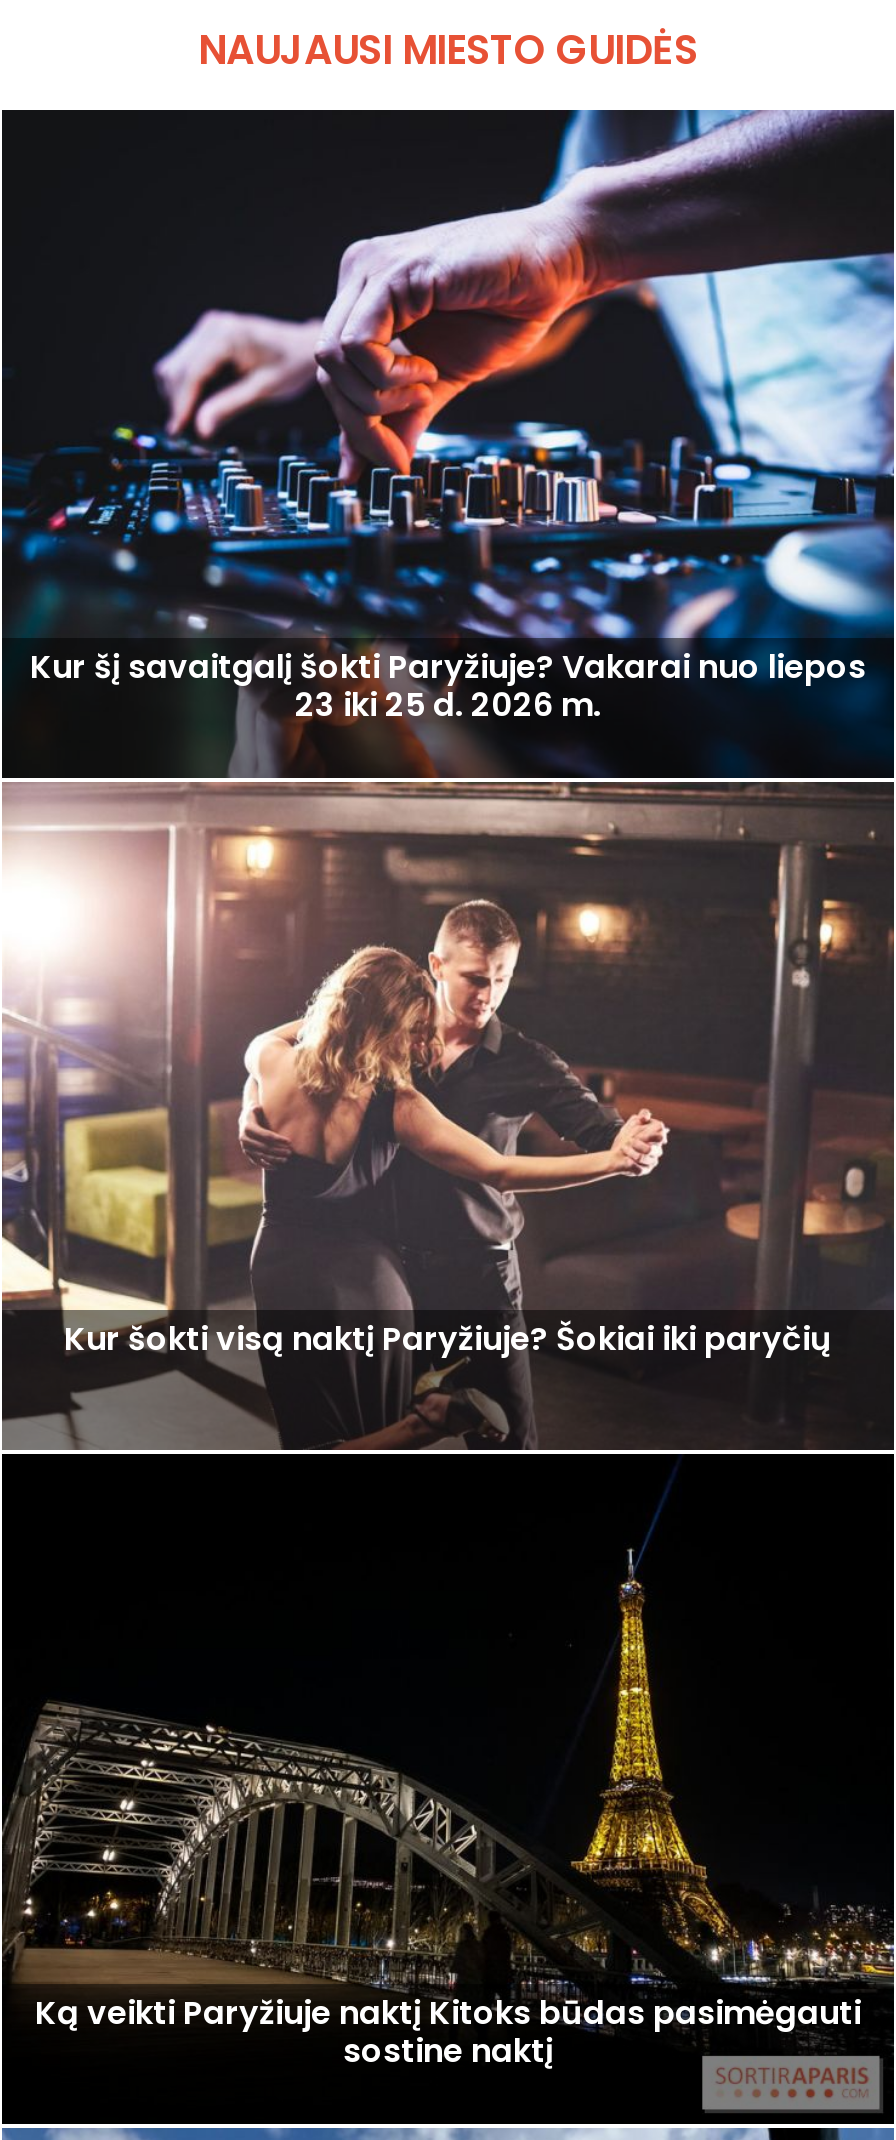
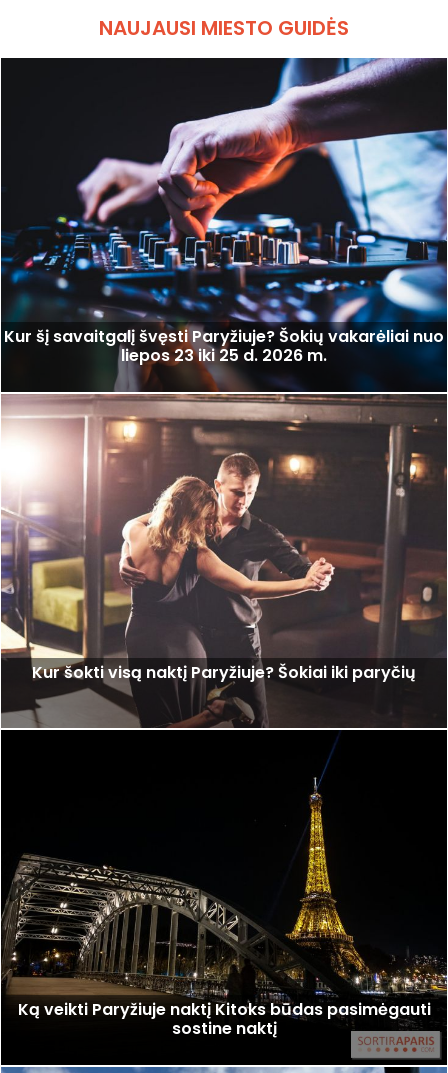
- Kur šį savaitgalį šokti Paryžiuje? Vakarai nuo liepos
- 23 iki 25 d. 2026 m.
+ Kur šį savaitgalį švęsti Paryžiuje? Šokių vakarėliai nuo
+ liepos 23 iki 25 d. 2026 m.
